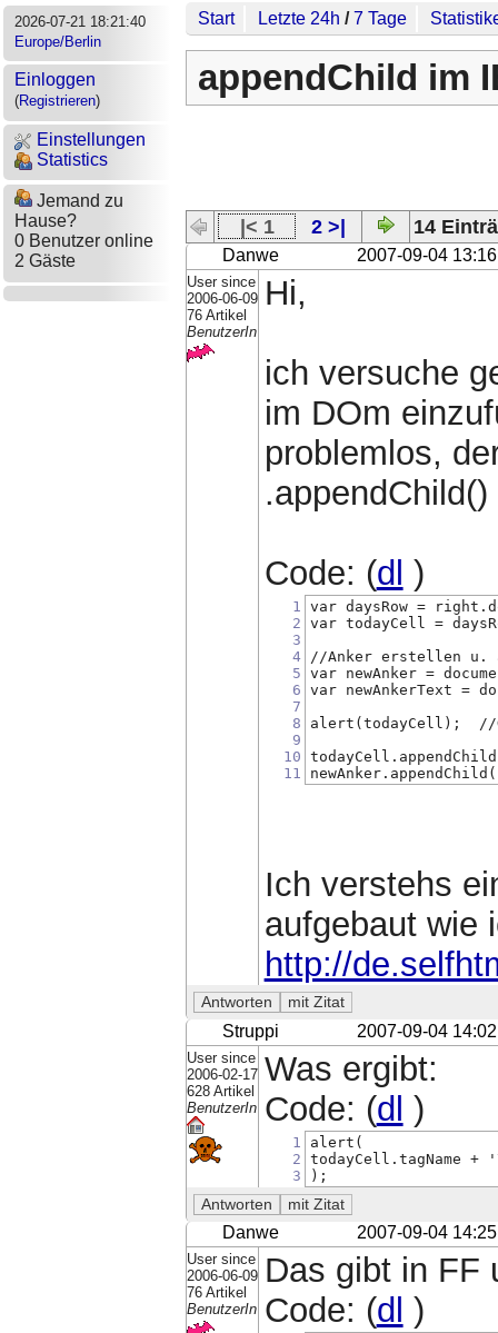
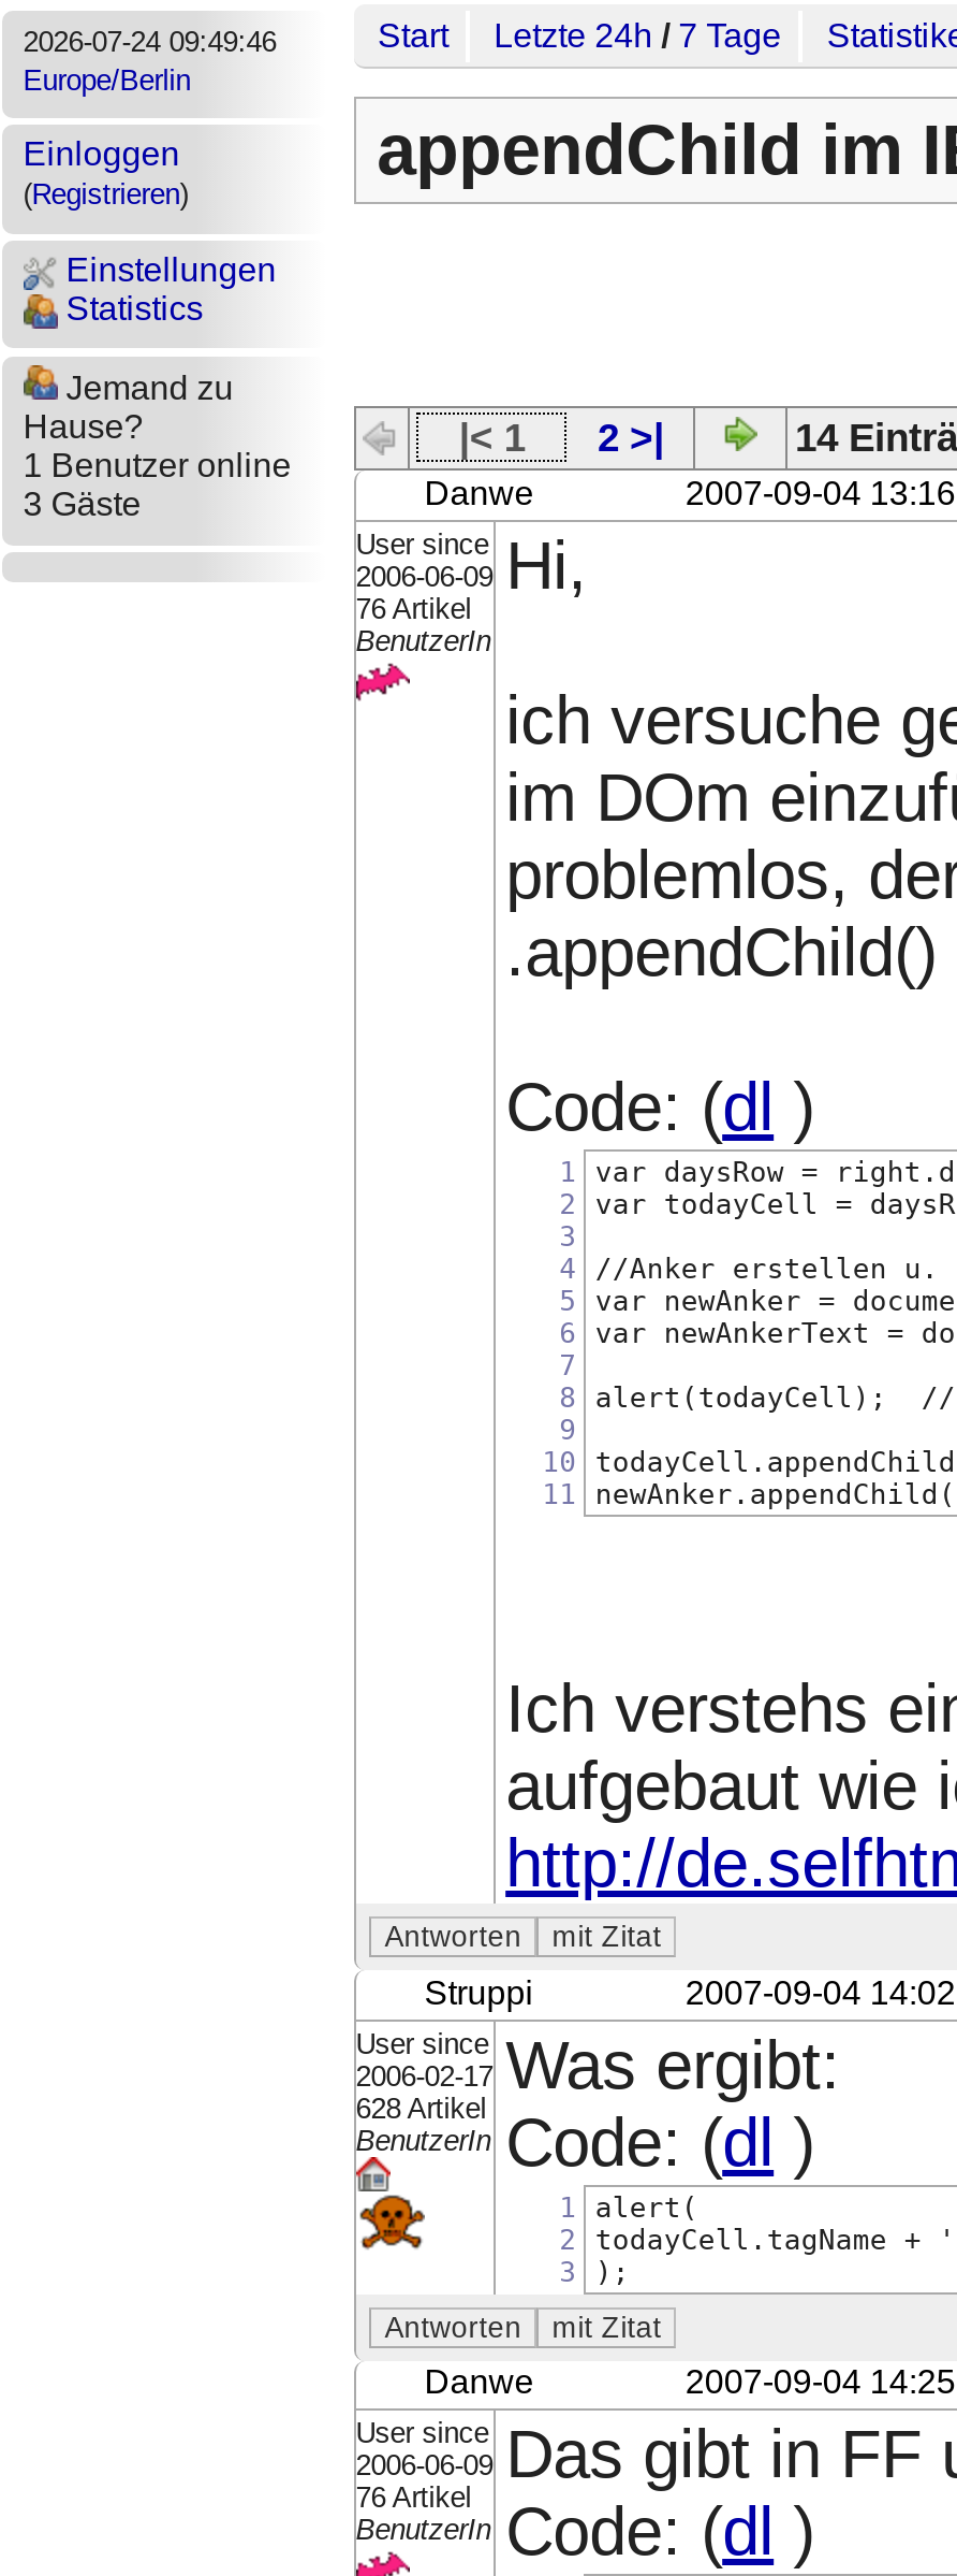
- 2026-07-21 18:21:40
+ 2026-07-24 09:49:46

- 0 Benutzer online
+ 1 Benutzer online

- 2 Gäste
+ 3 Gäste
